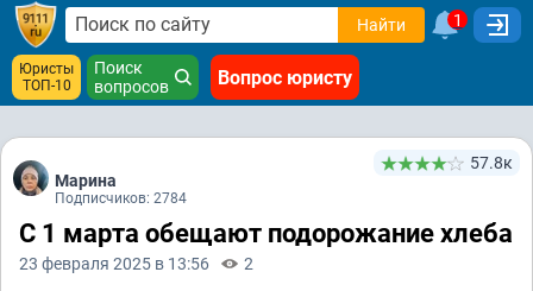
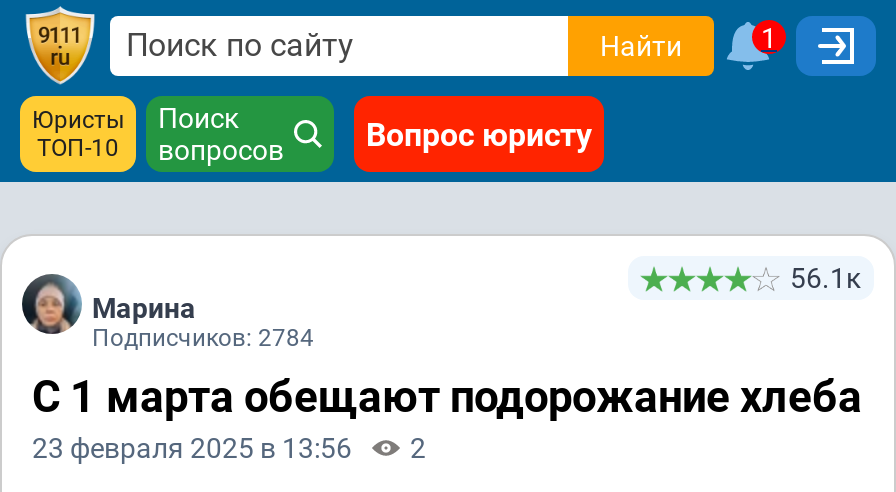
- 57.8к
+ 56.1к
